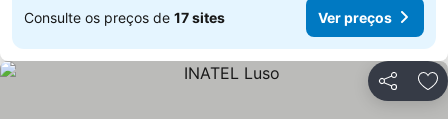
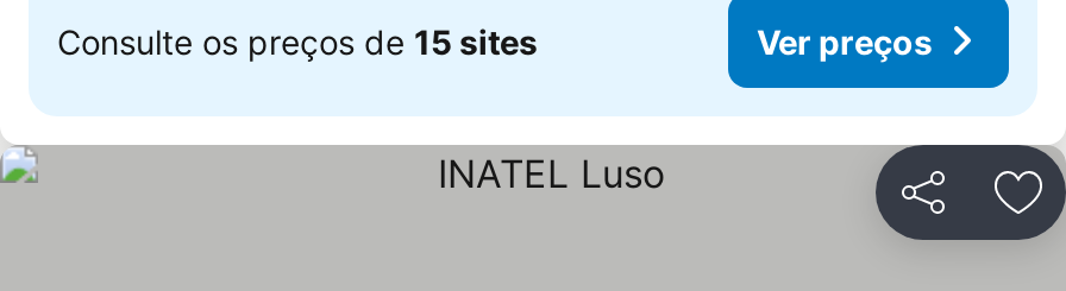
- Consulte os preços de 17 sites
+ Consulte os preços de 15 sites
